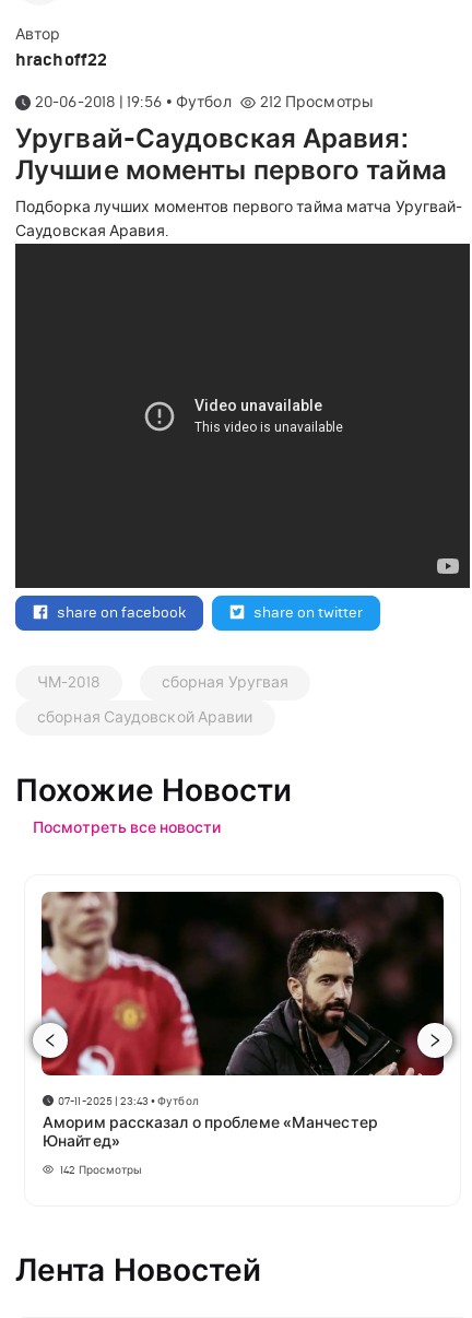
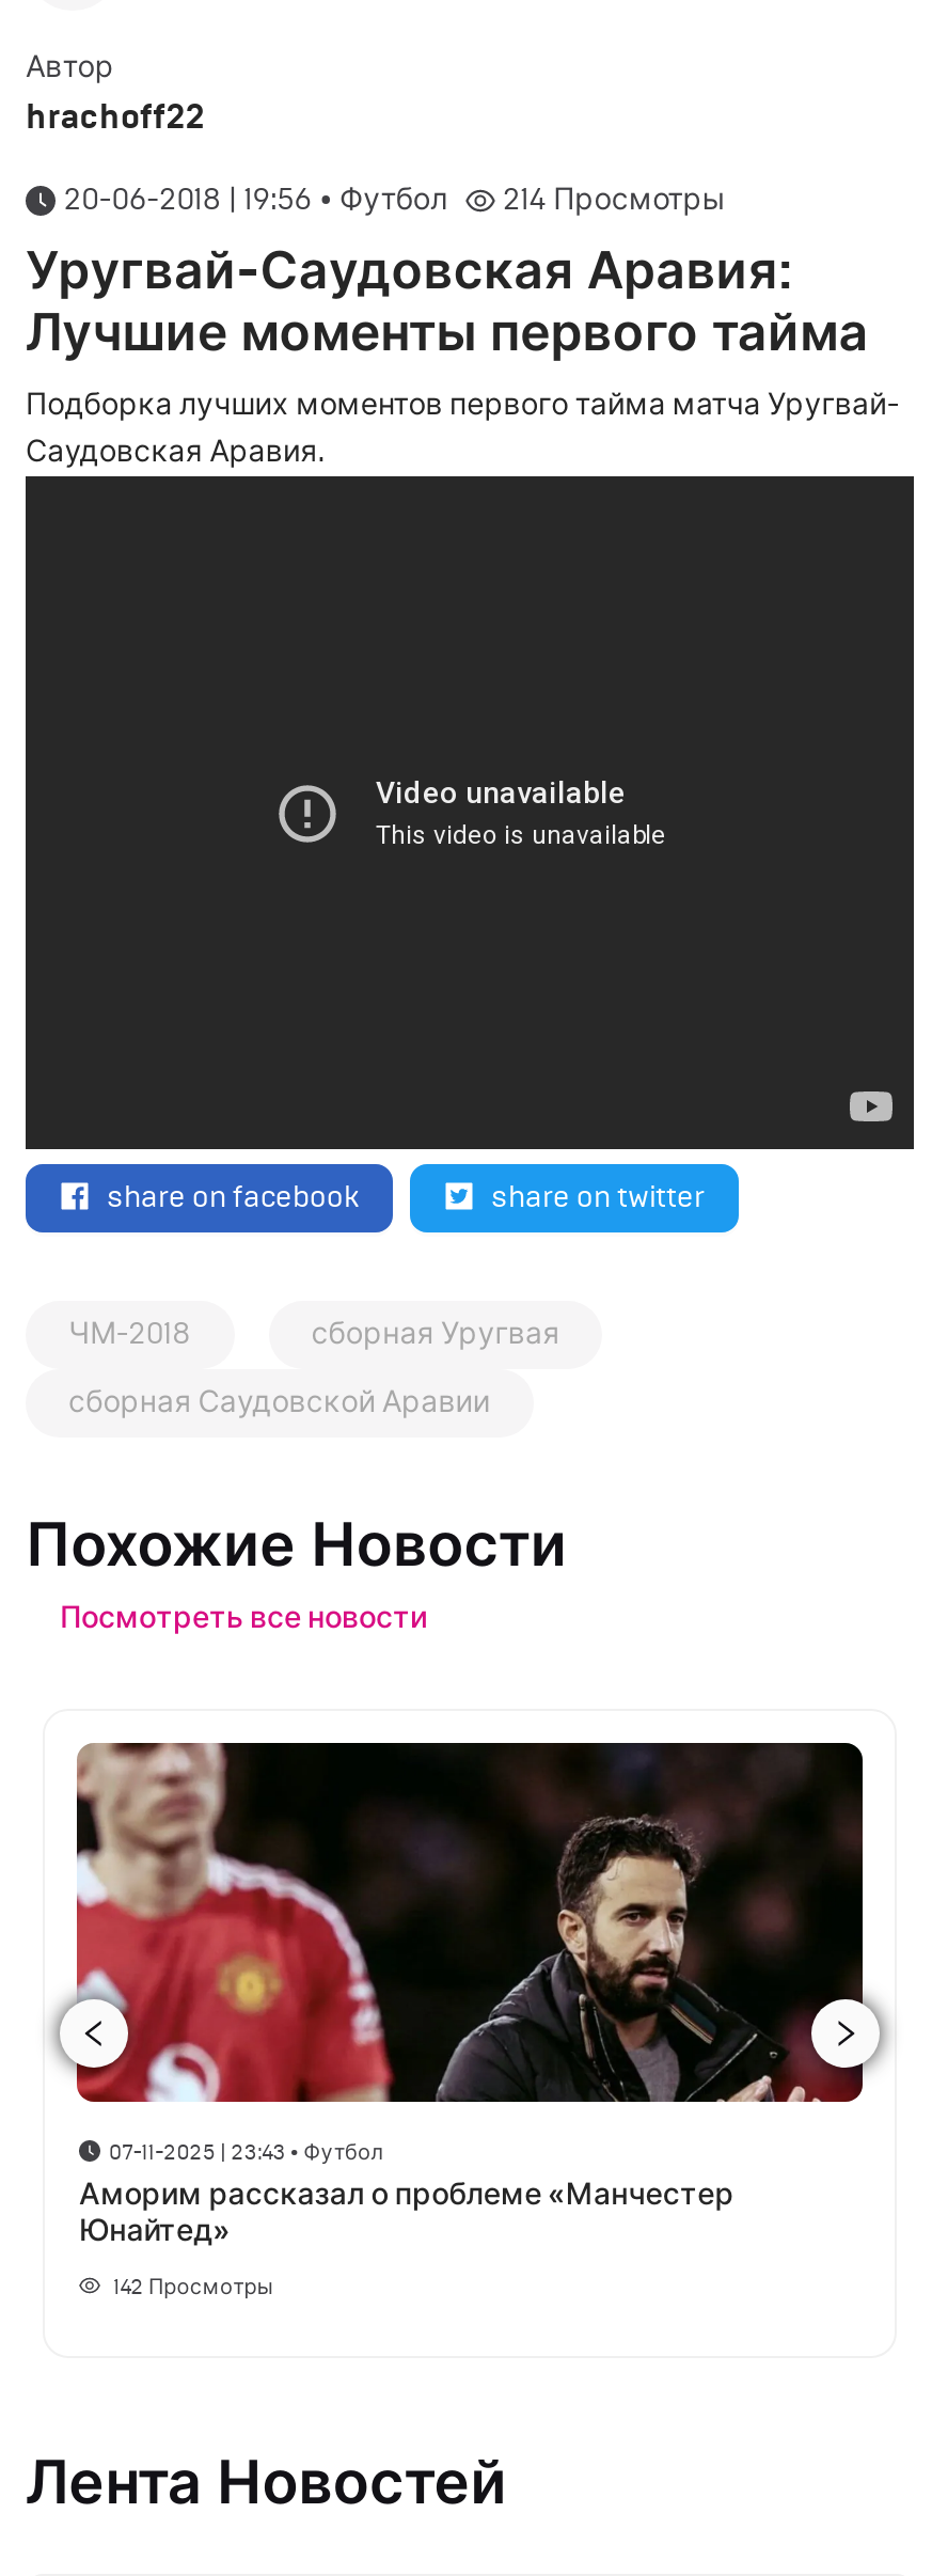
- 212 Просмотры
+ 214 Просмотры
